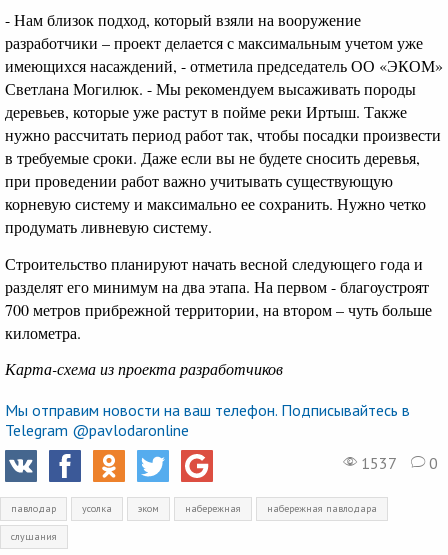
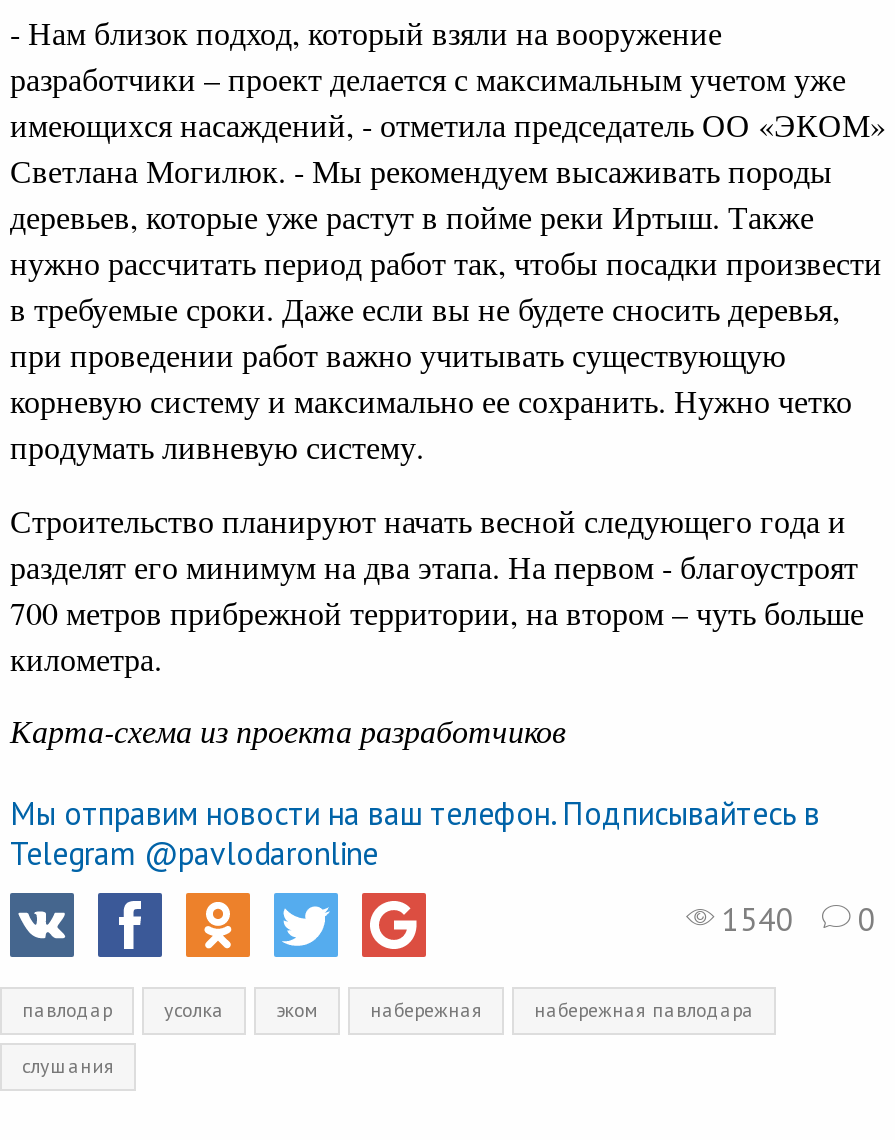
- 1537 0
+ 1540 0
